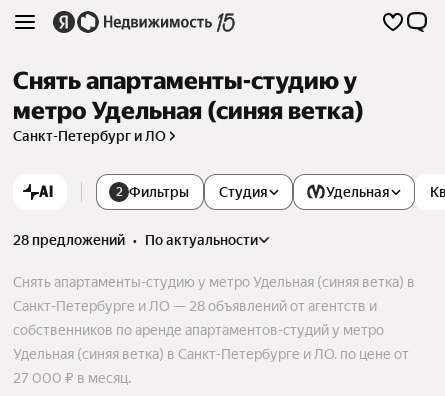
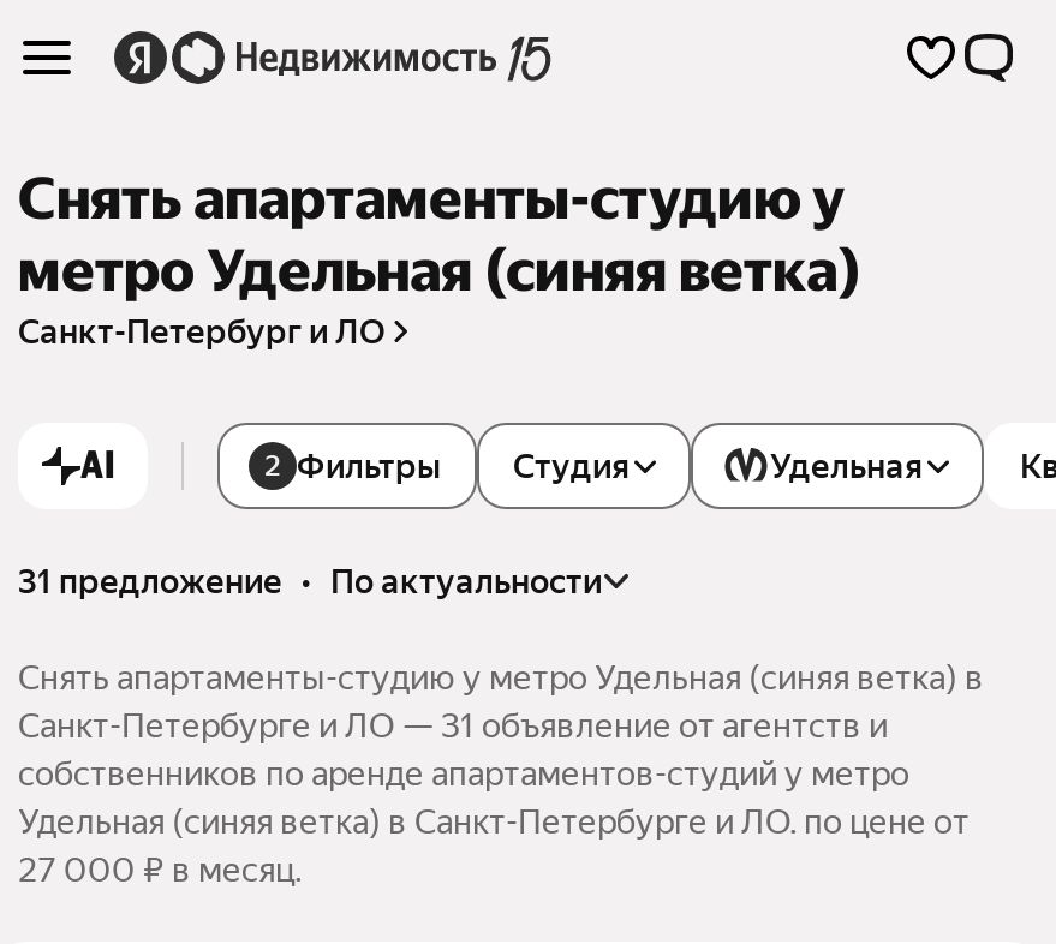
- 28 предложений • по актуальности
+ 31 предложение • по актуальности

- Санкт-Петербурге и ЛО — 28 объявлений от агентств и
+ Санкт-Петербурге и ЛО — 31 объявление от агентств и
